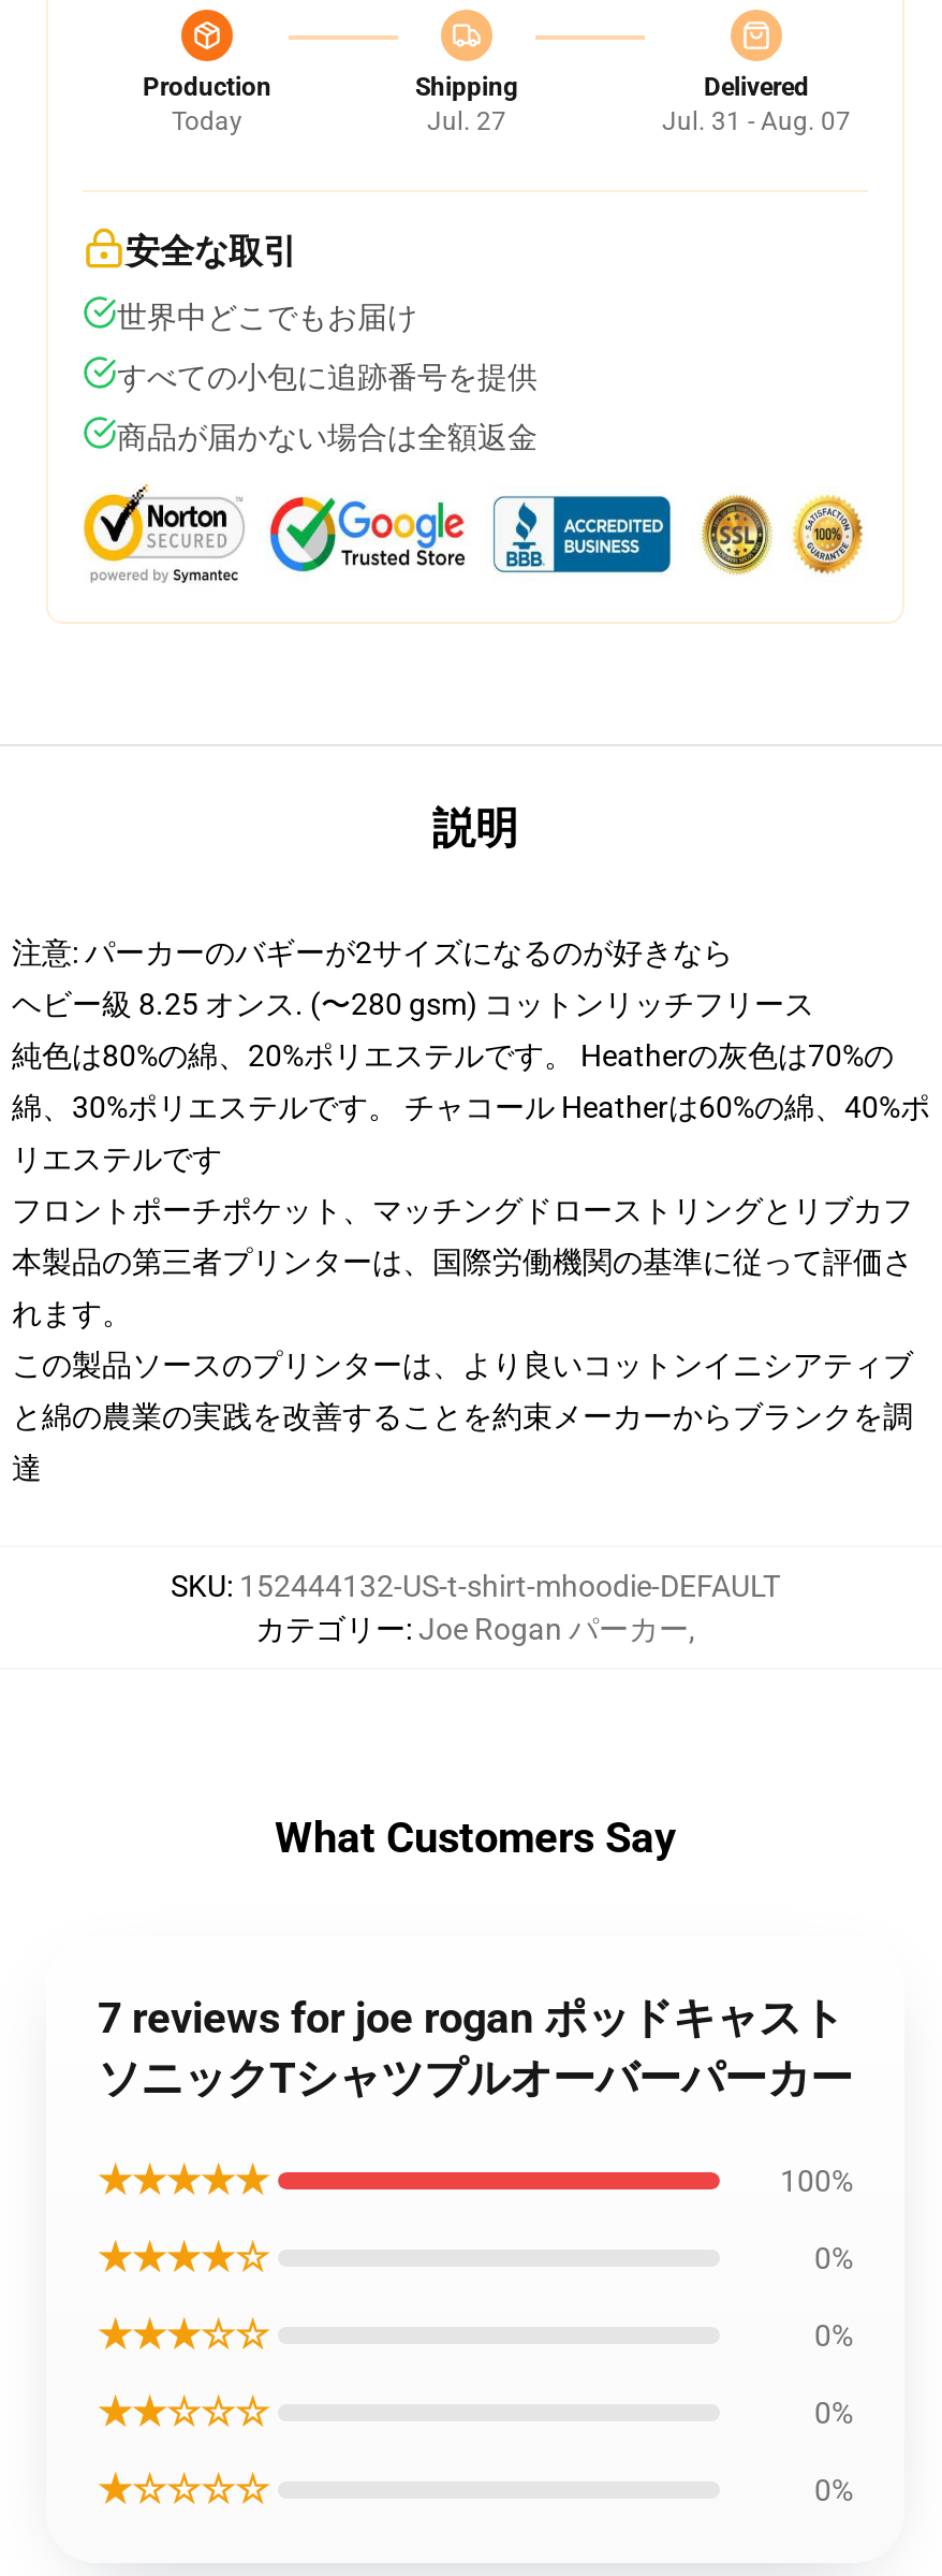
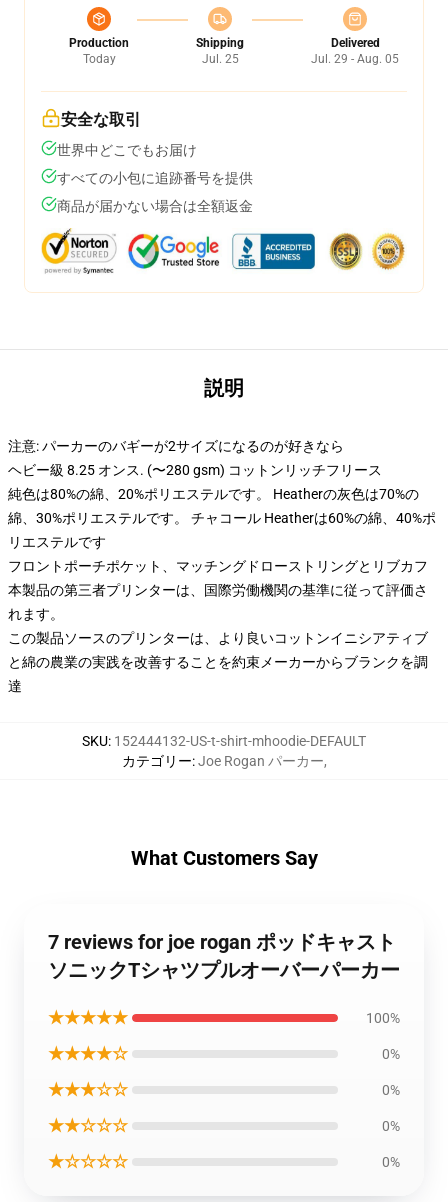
- Jul. 27
+ Jul. 25

- Jul. 31 - Aug. 07
+ Jul. 29 - Aug. 05
